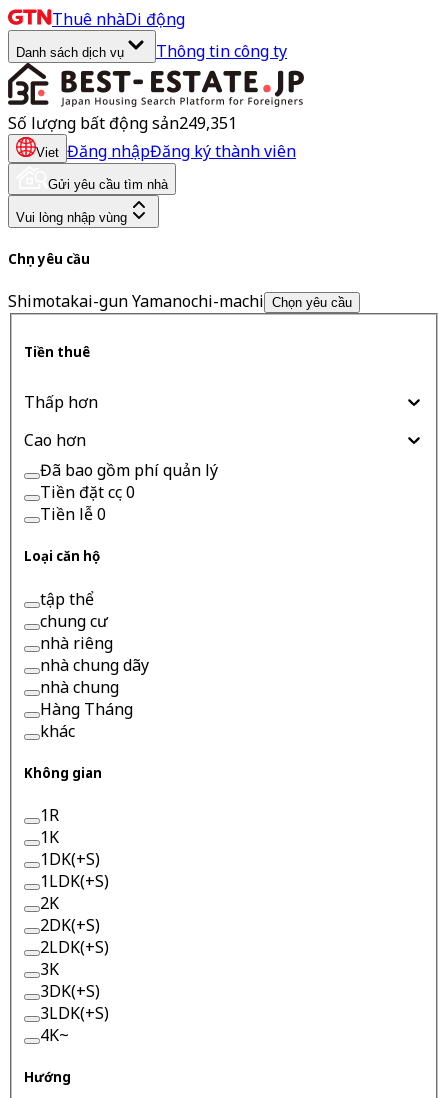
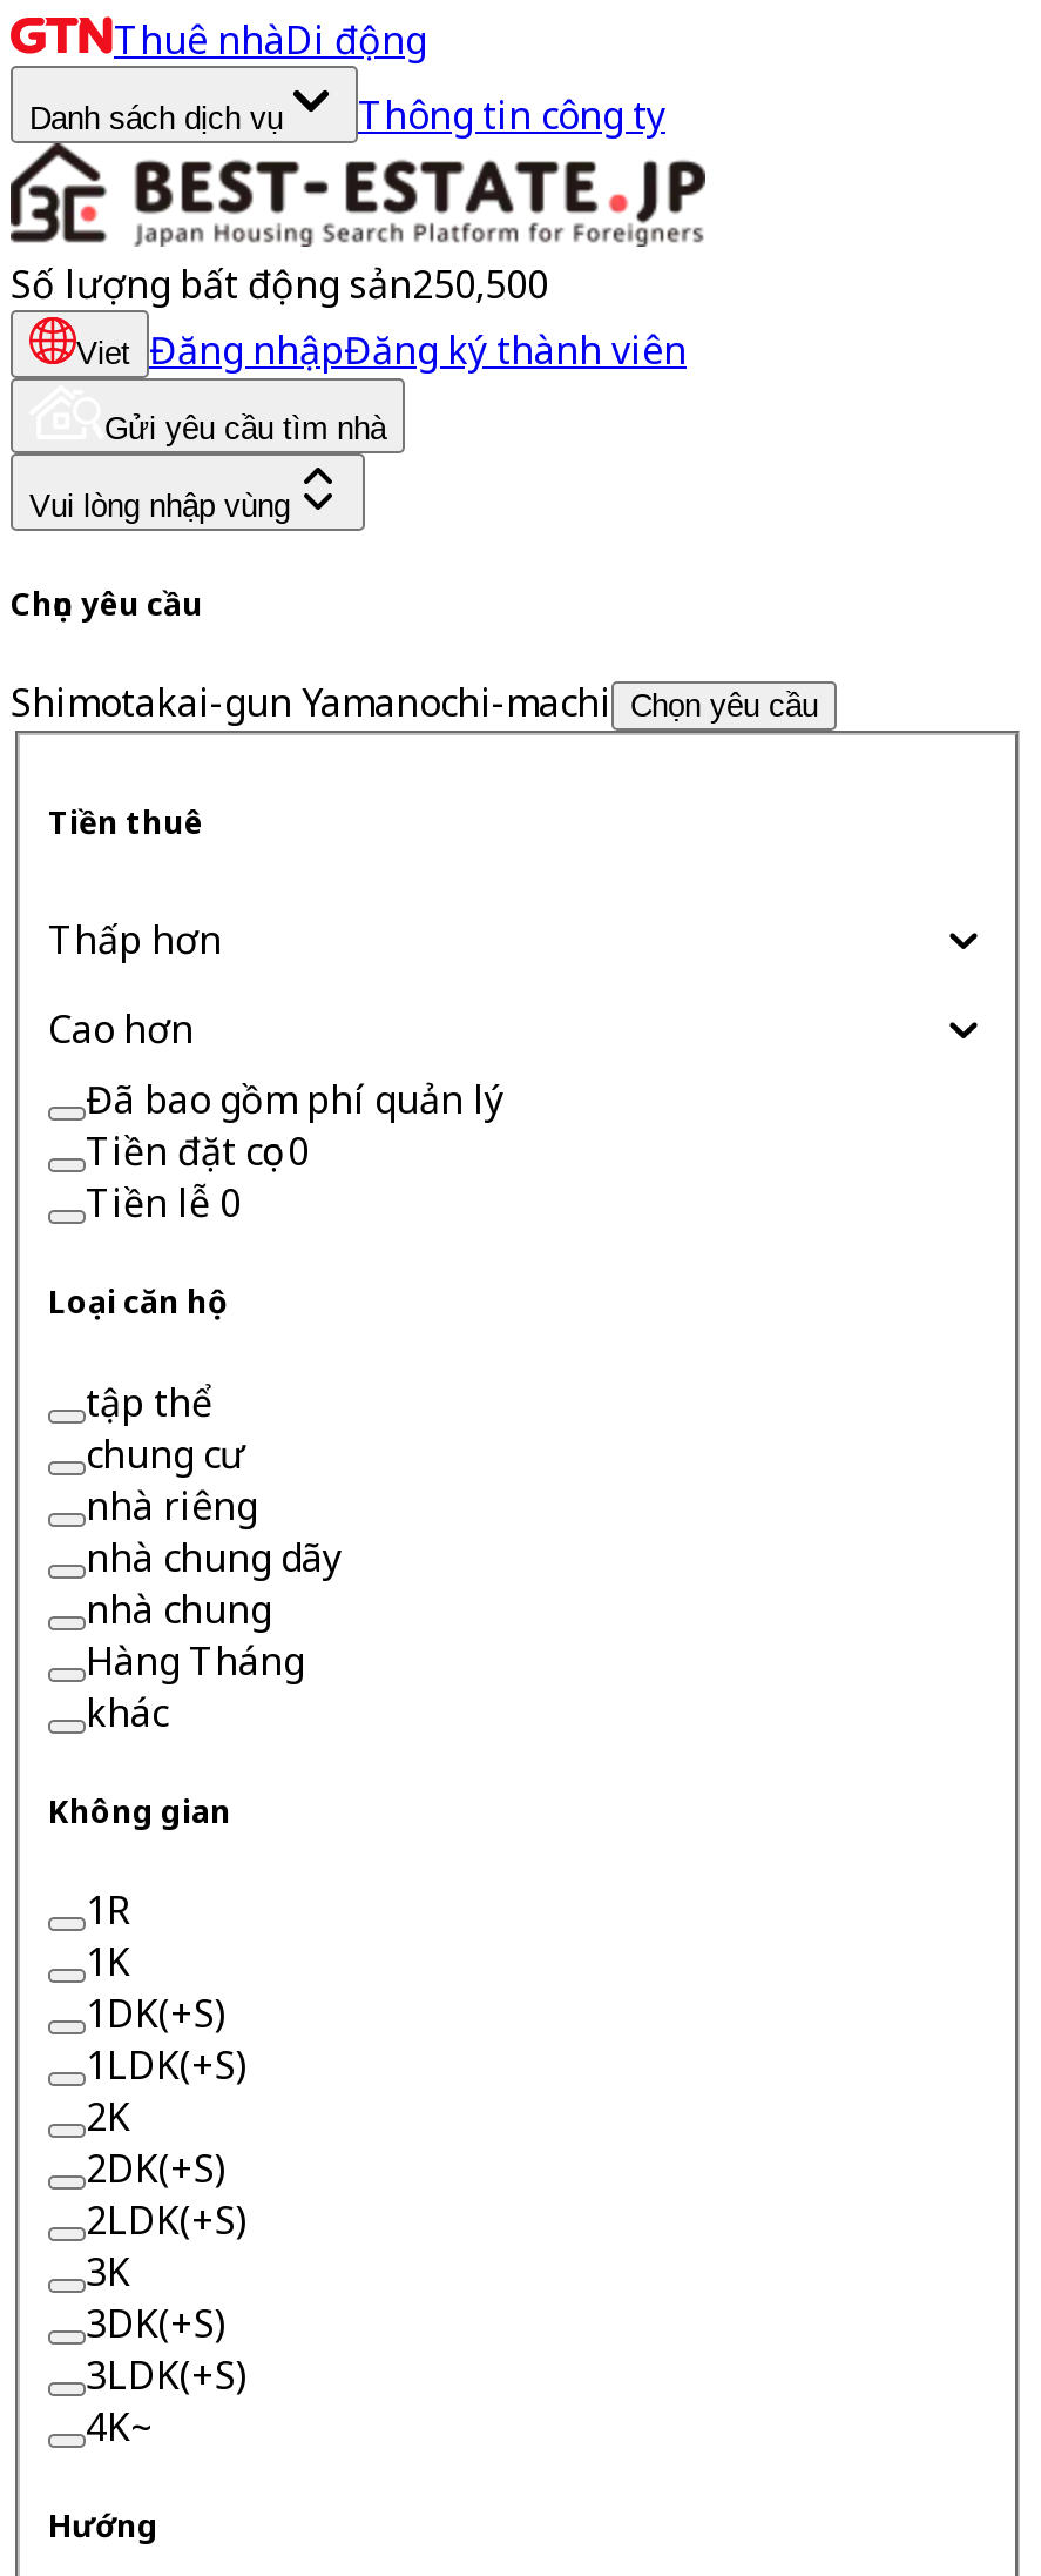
- Số lượng bất động sản249,351
+ Số lượng bất động sản250,500
